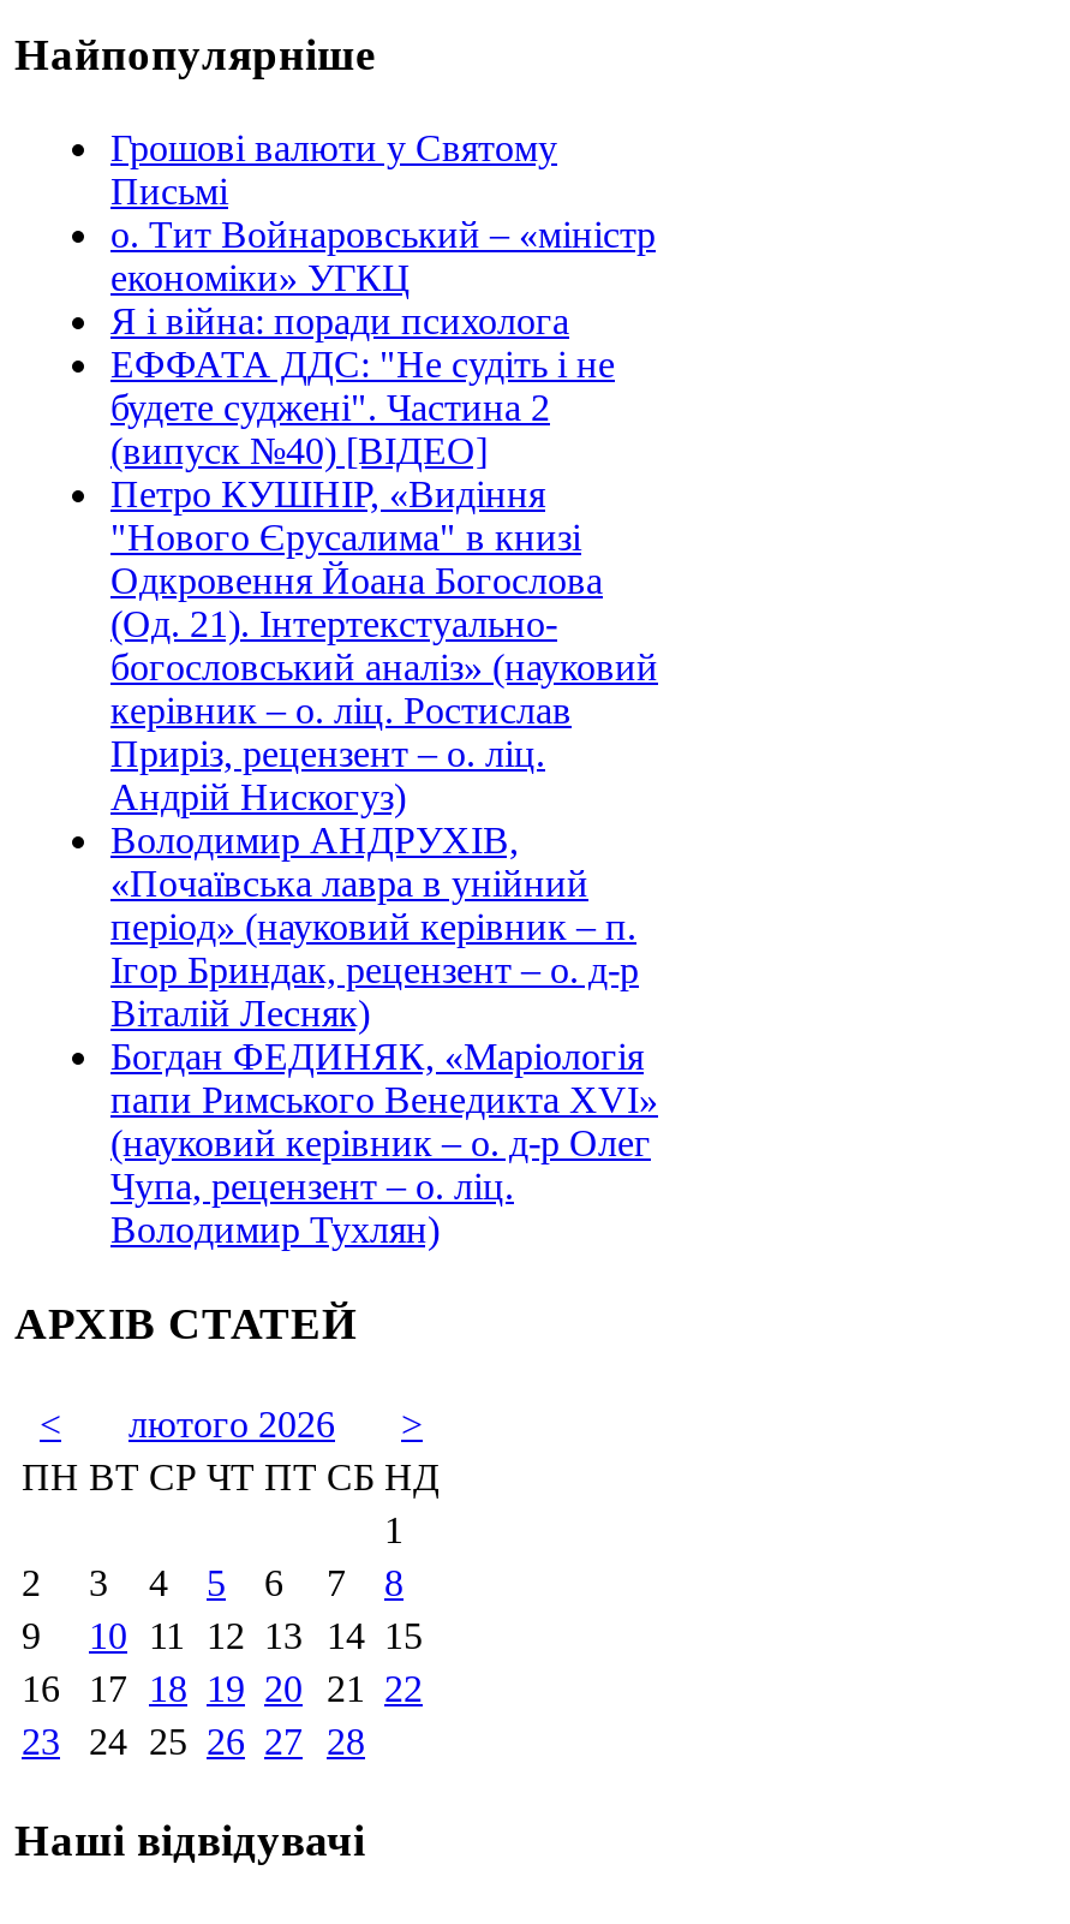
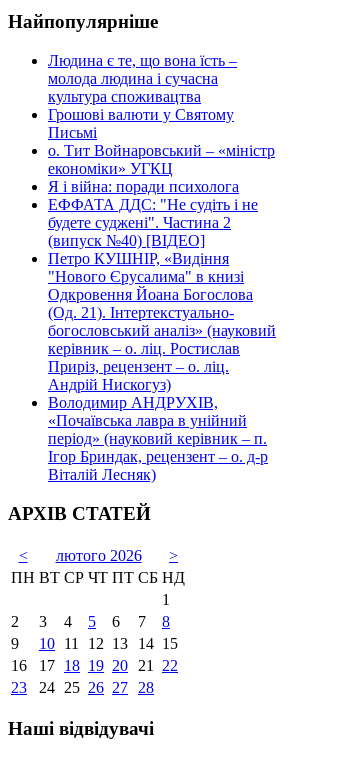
+ Людина є те, що вона їсть –
+ молода людина і сучасна
+ культура споживацтва

moved down: Грошові валюти у Святому | Письмі | о. Тит Войнаровський – «міністр | ... | Ігор Бриндак, рецензент – о. д-р | Віталій Лесняк)

- Богдан ФЕДИНЯК, «Маріологія
- папи Римського Венедикта XVI»
- (науковий керівник – о. д-р Олег
- Чупа, рецензент – о. ліц.
- Володимир Тухлян)
